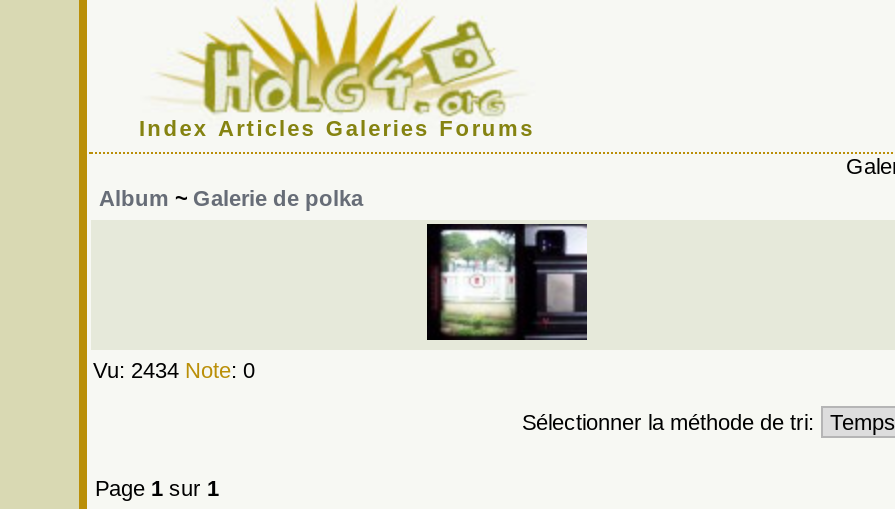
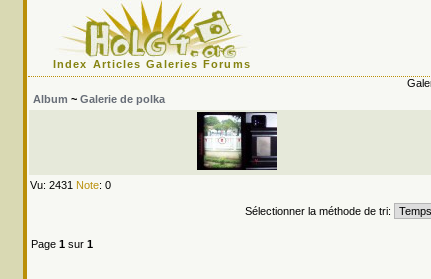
- Vu: 2434 Note: 0
+ Vu: 2431 Note: 0
